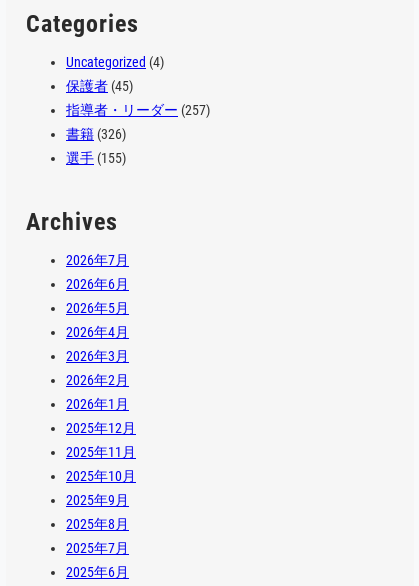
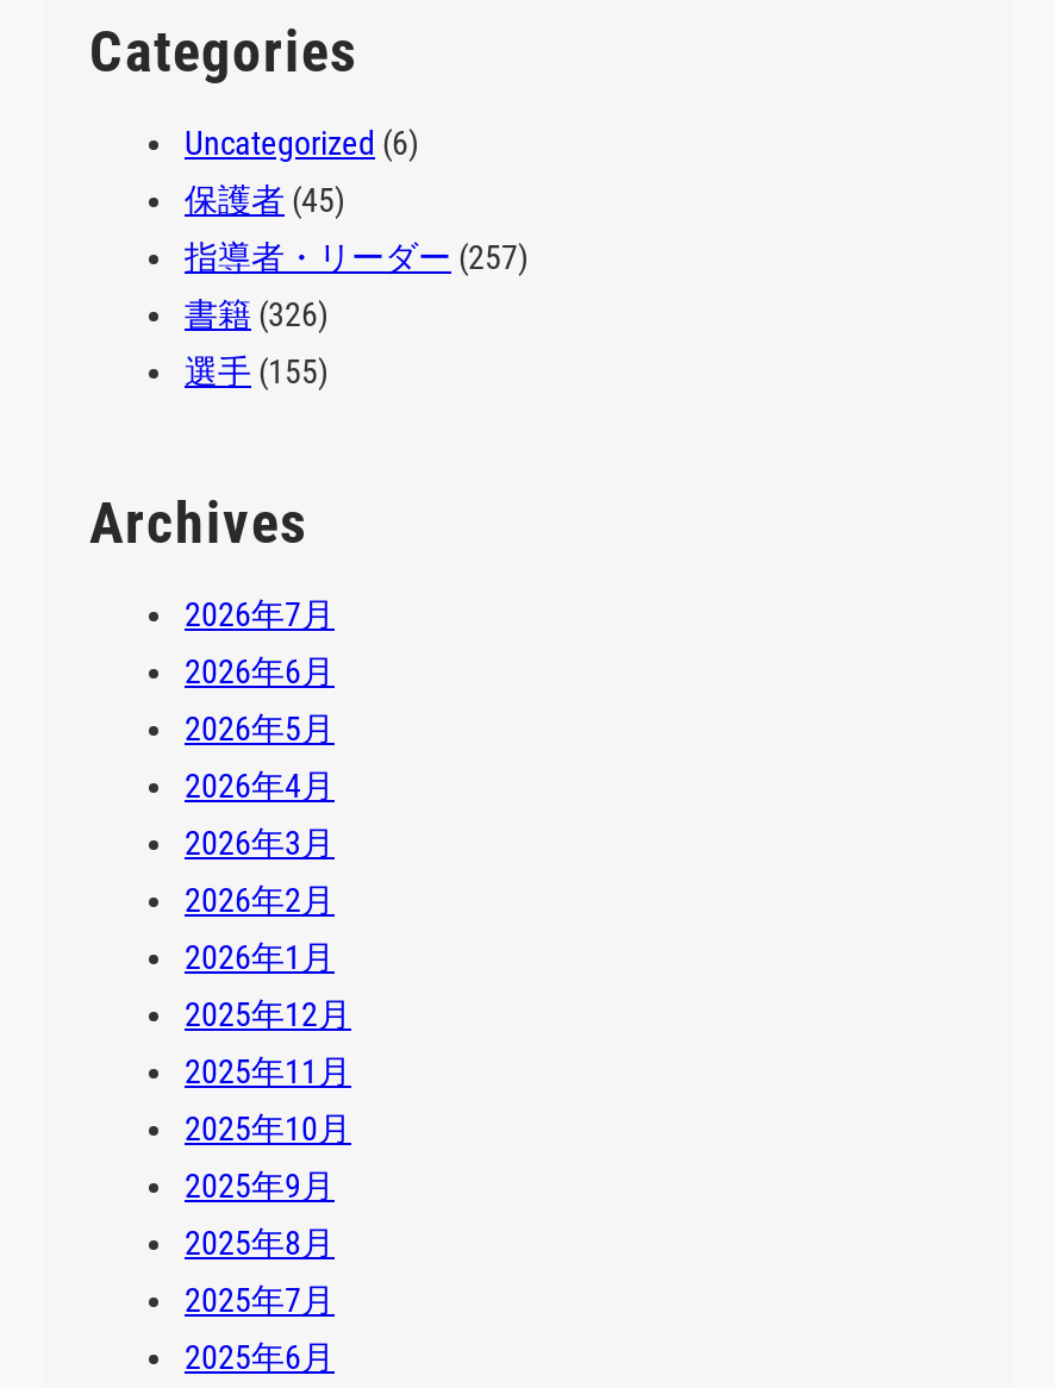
- Uncategorized (4)
+ Uncategorized (6)
